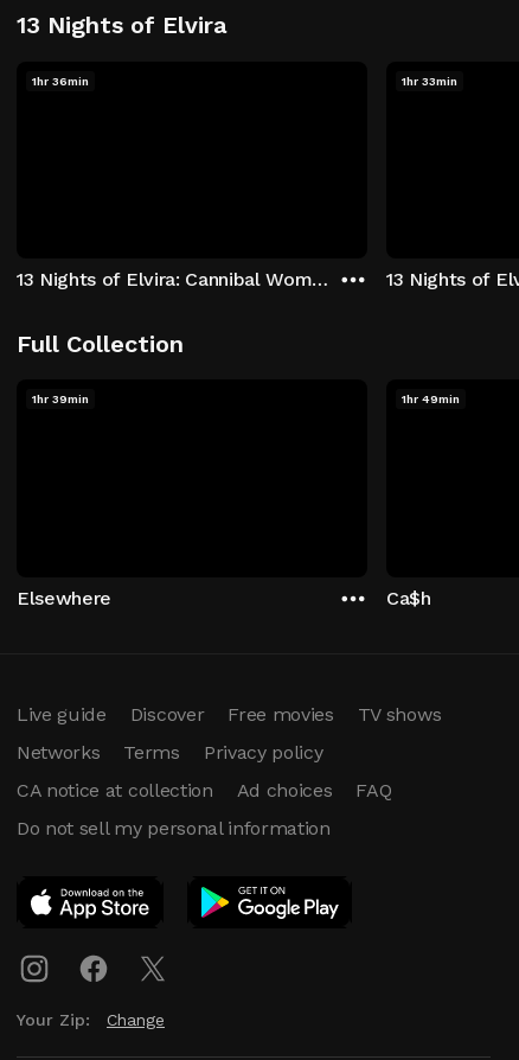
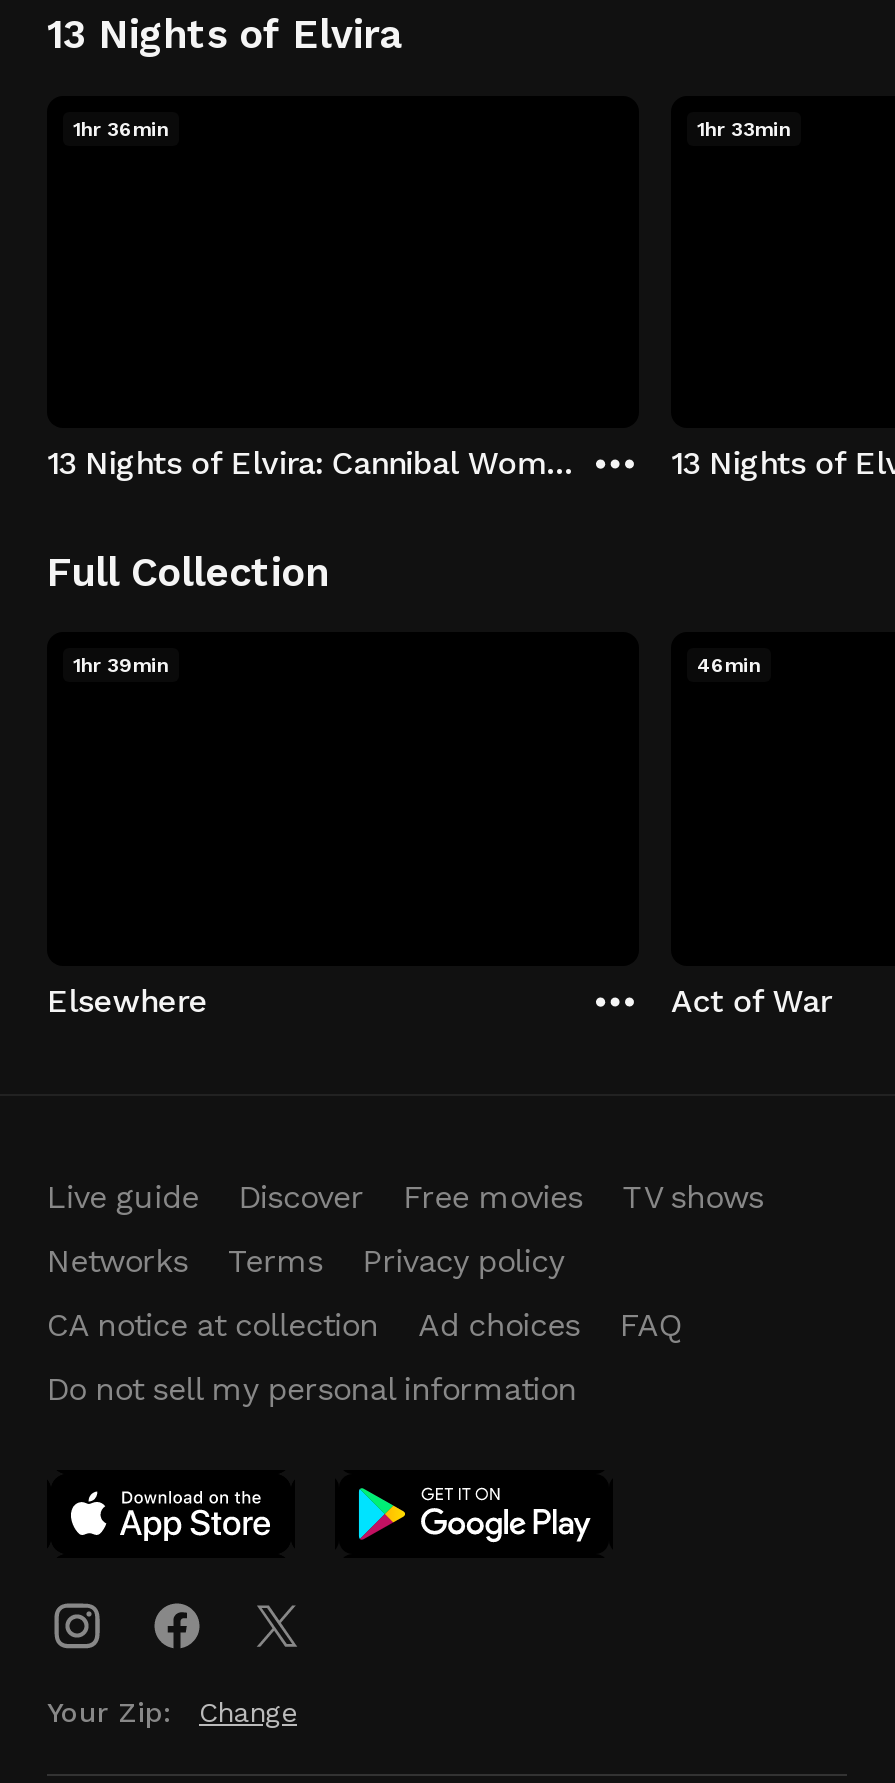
- 1hr 49min
+ 46min

- Ca$h
+ Act of War
